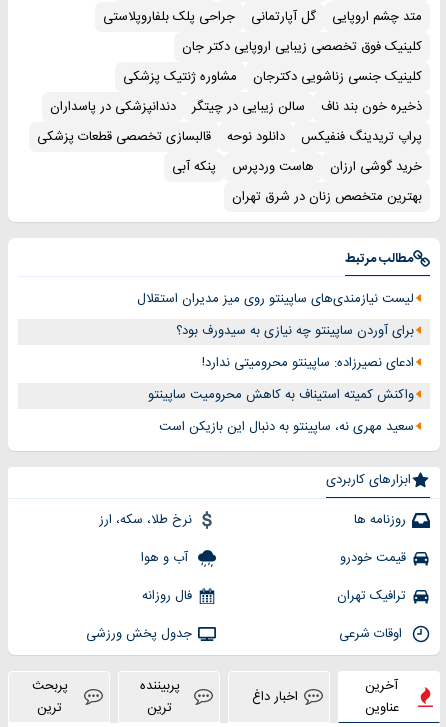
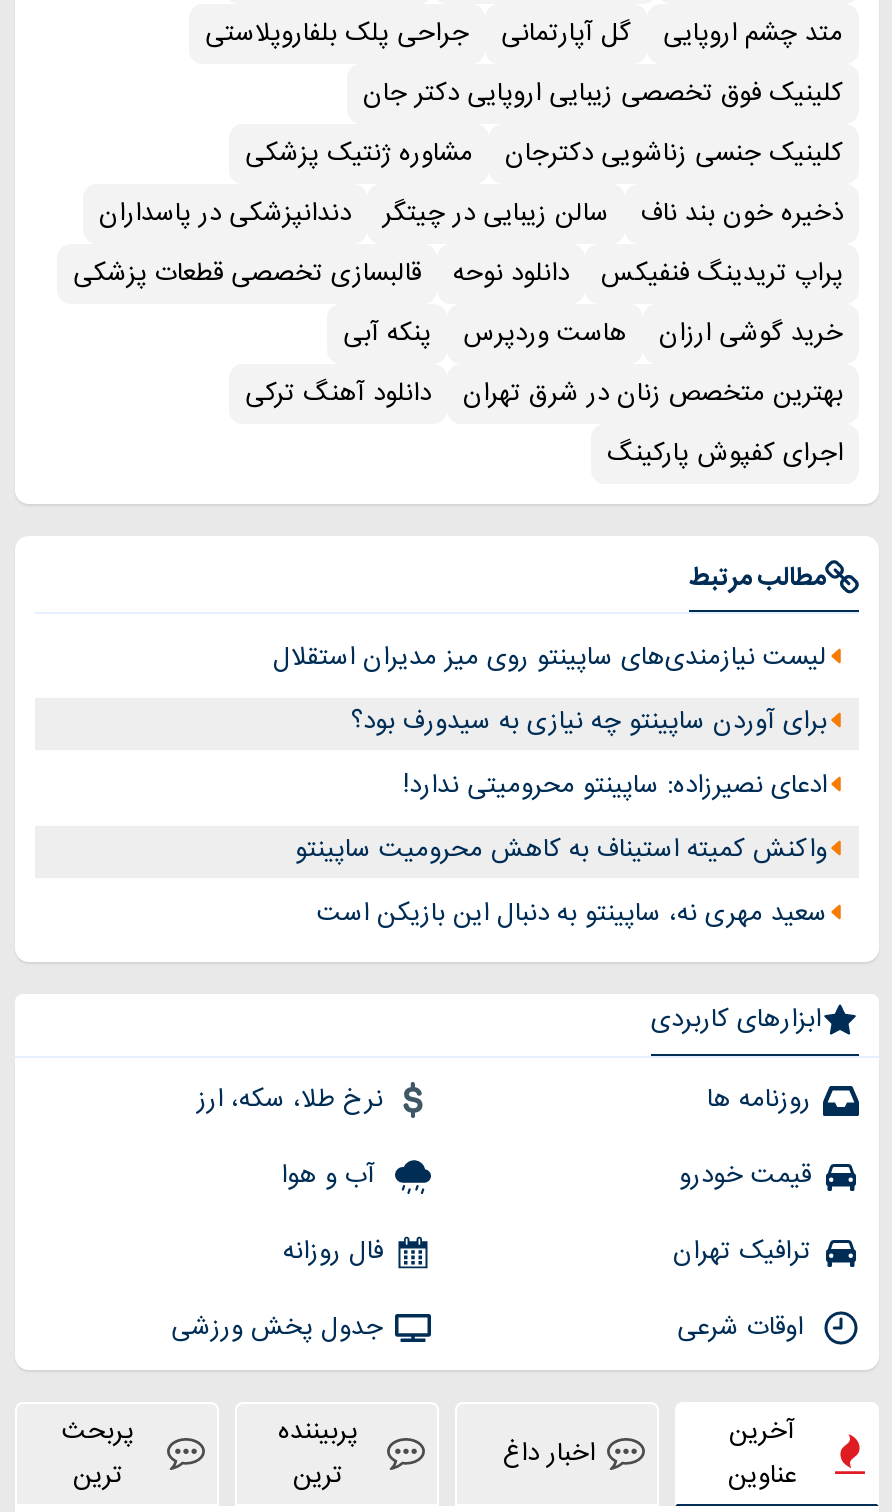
+ دانلود آهنگ ترکی
+ اجرای کفپوش پارکینگ
